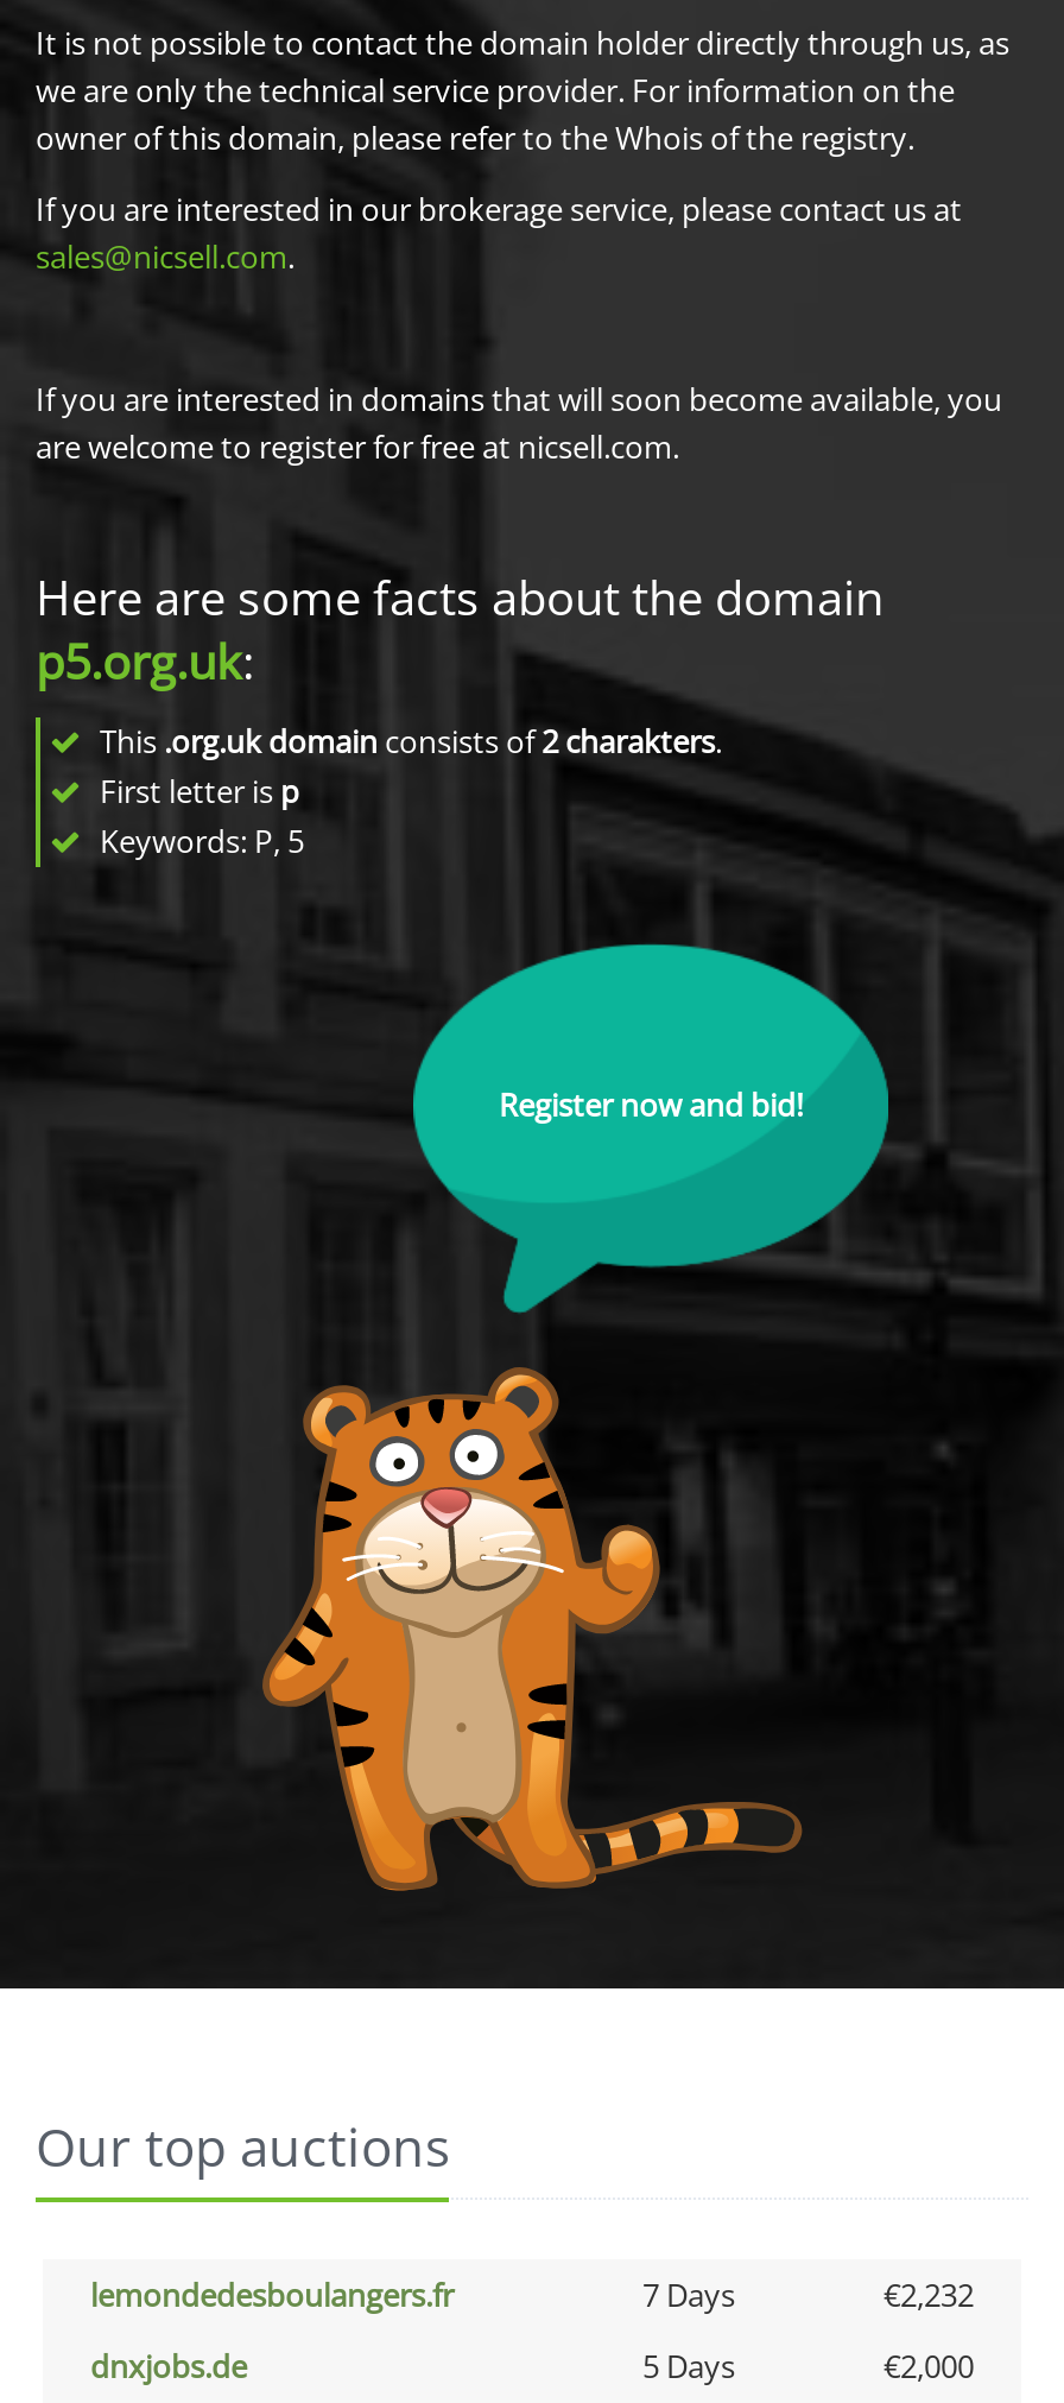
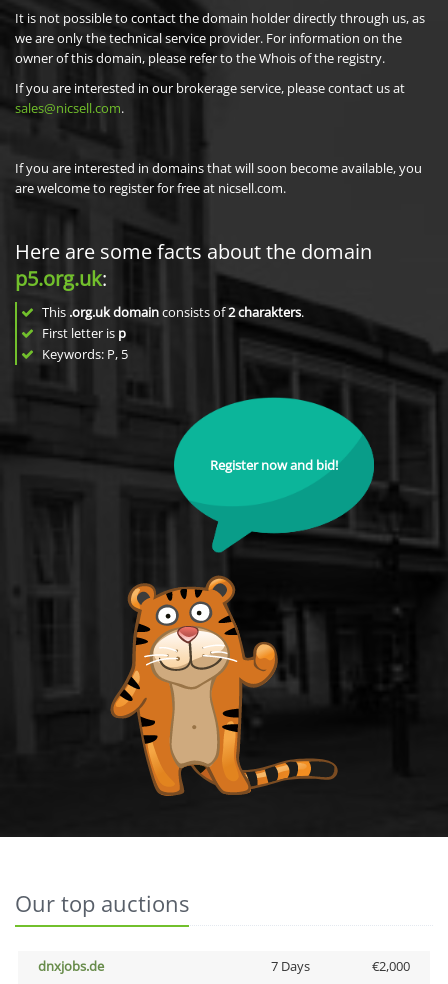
- lemondedesboulangers.fr
- 7 Days
- €2,232

- 5 Days
+ 7 Days
